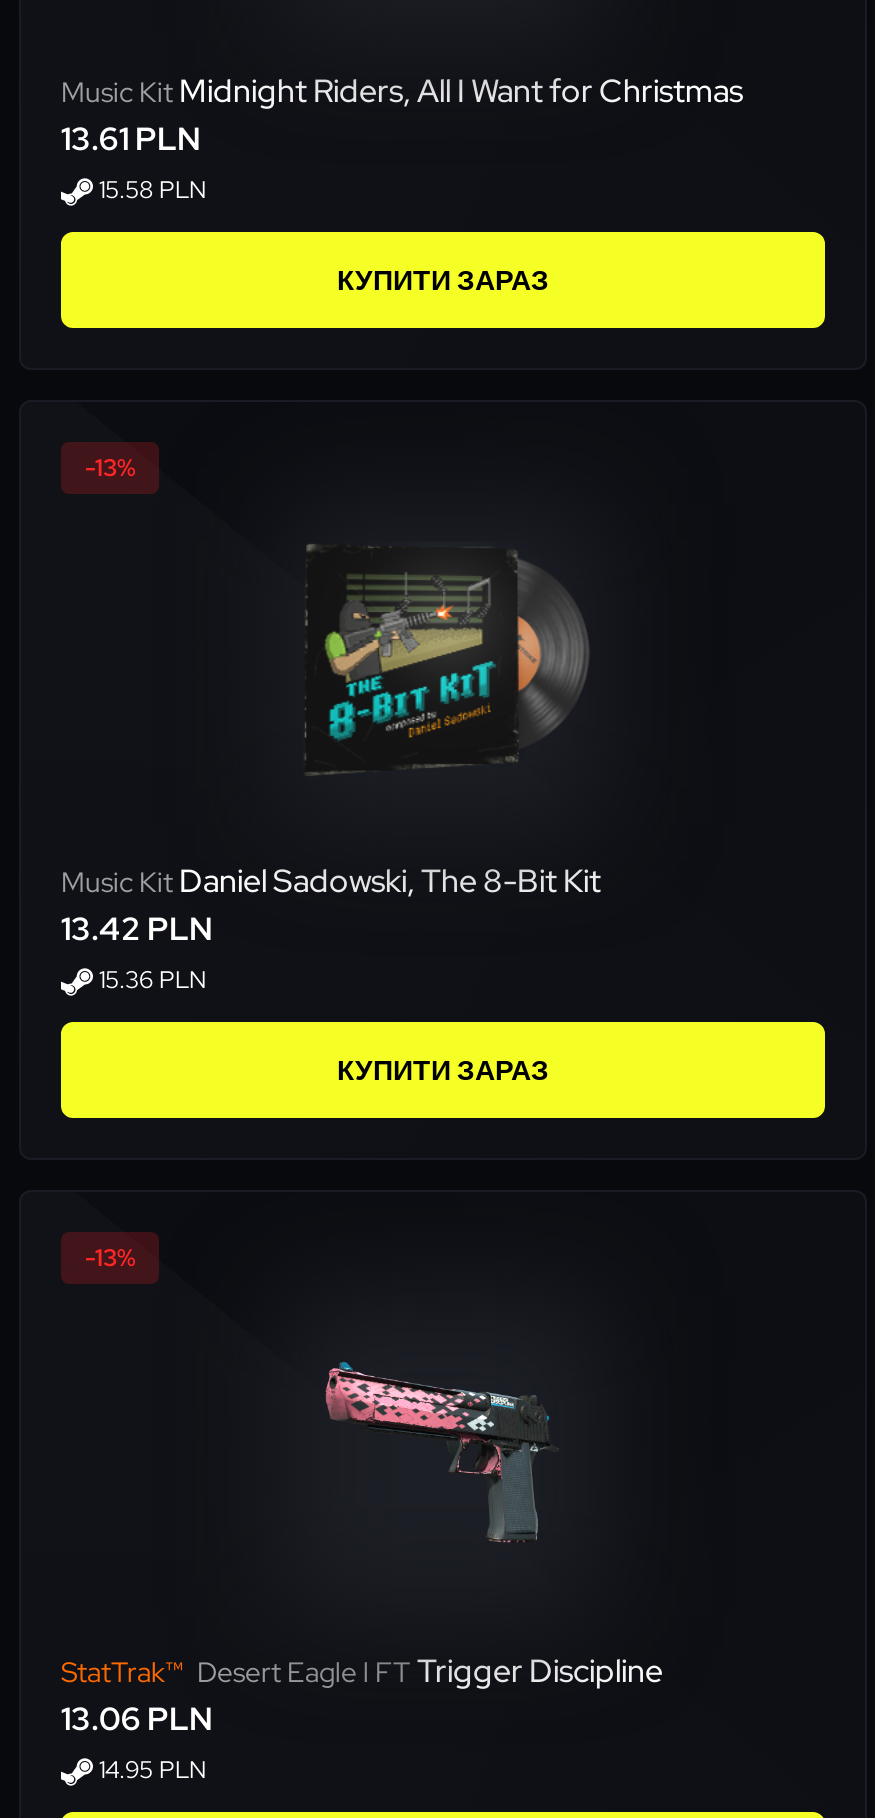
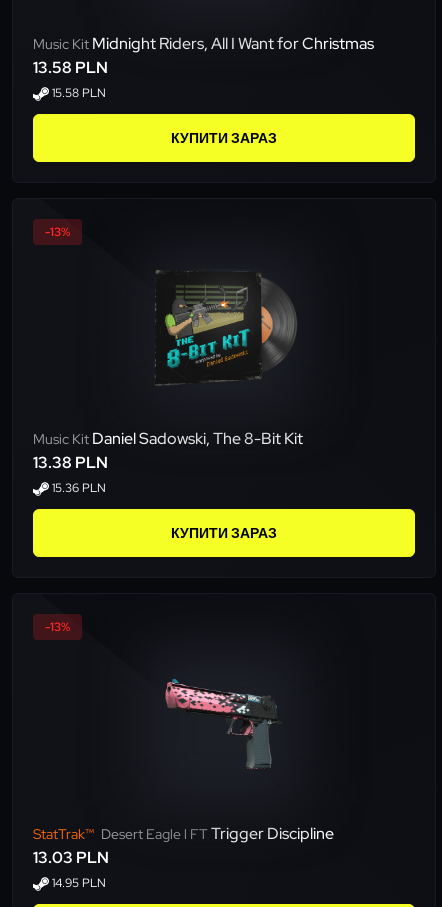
- 13.61 PLN
+ 13.58 PLN

- 13.42 PLN
+ 13.38 PLN

- 13.06 PLN
+ 13.03 PLN
